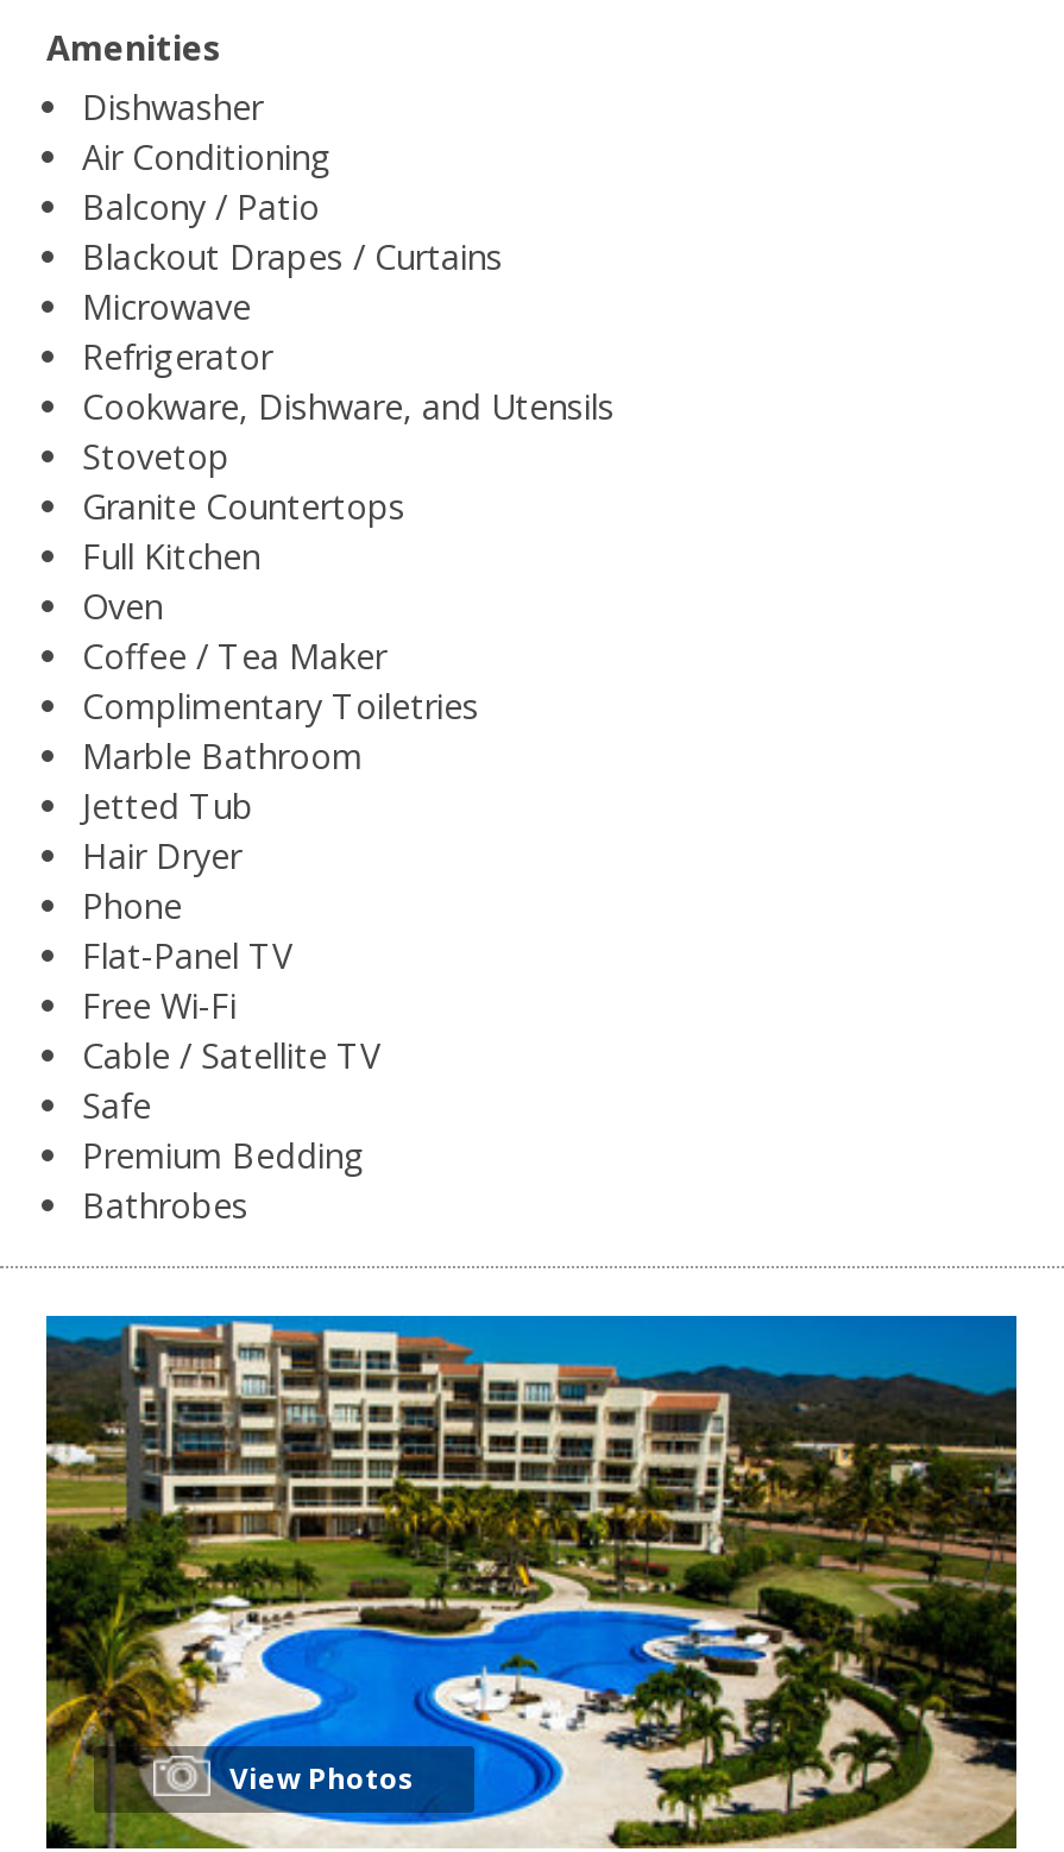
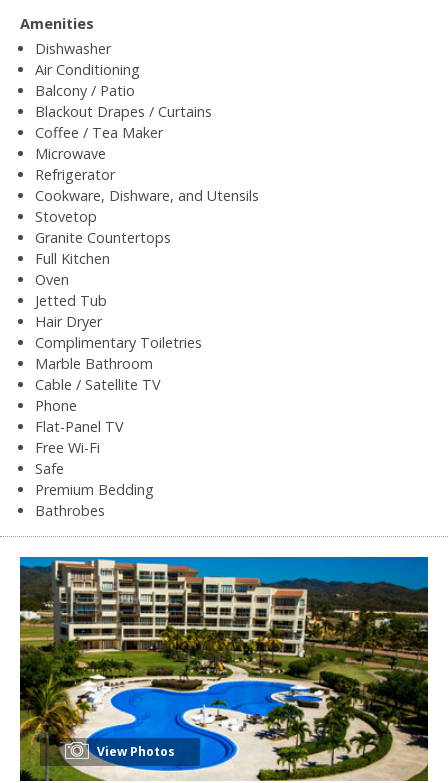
moved down: Microwave | Refrigerator | Cookware, Dishware, and Utensils | Stovetop | Granite Countertops | Full Kitchen | Oven

moved up: Coffee / Tea Maker

moved down: Complimentary Toiletries | Marble Bathroom

moved up: Jetted Tub | Hair Dryer

moved down: Phone | Flat-Panel TV | Free Wi-Fi

moved up: Cable / Satellite TV
